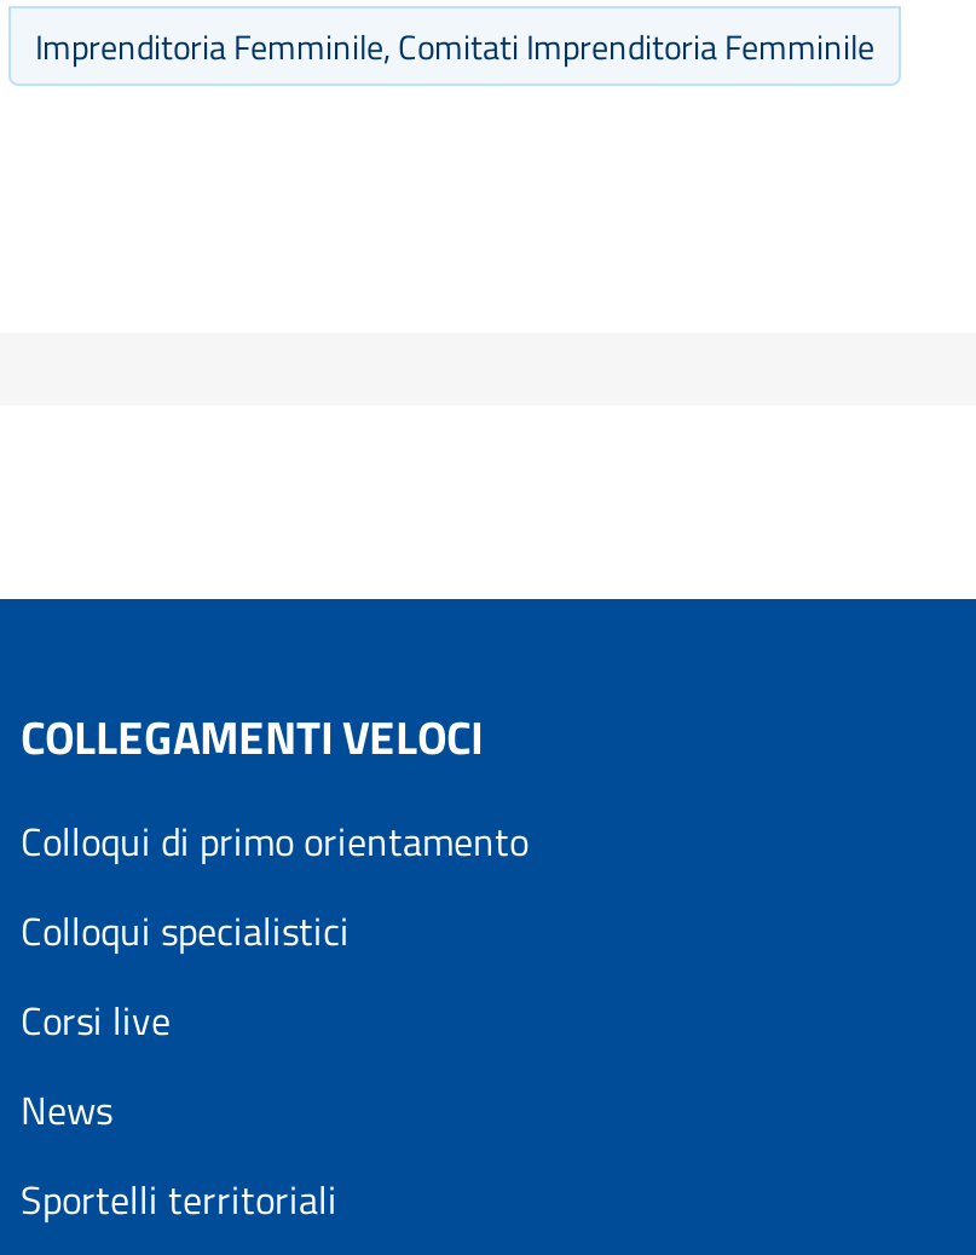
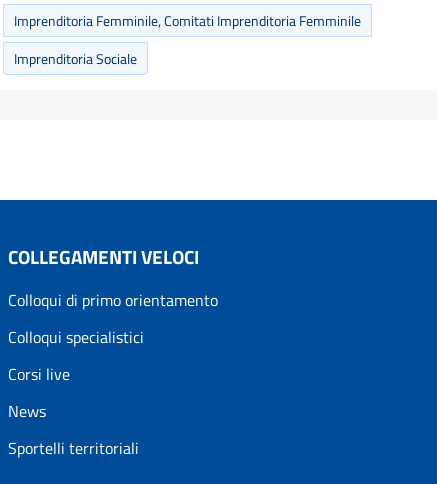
+ Imprenditoria Sociale
